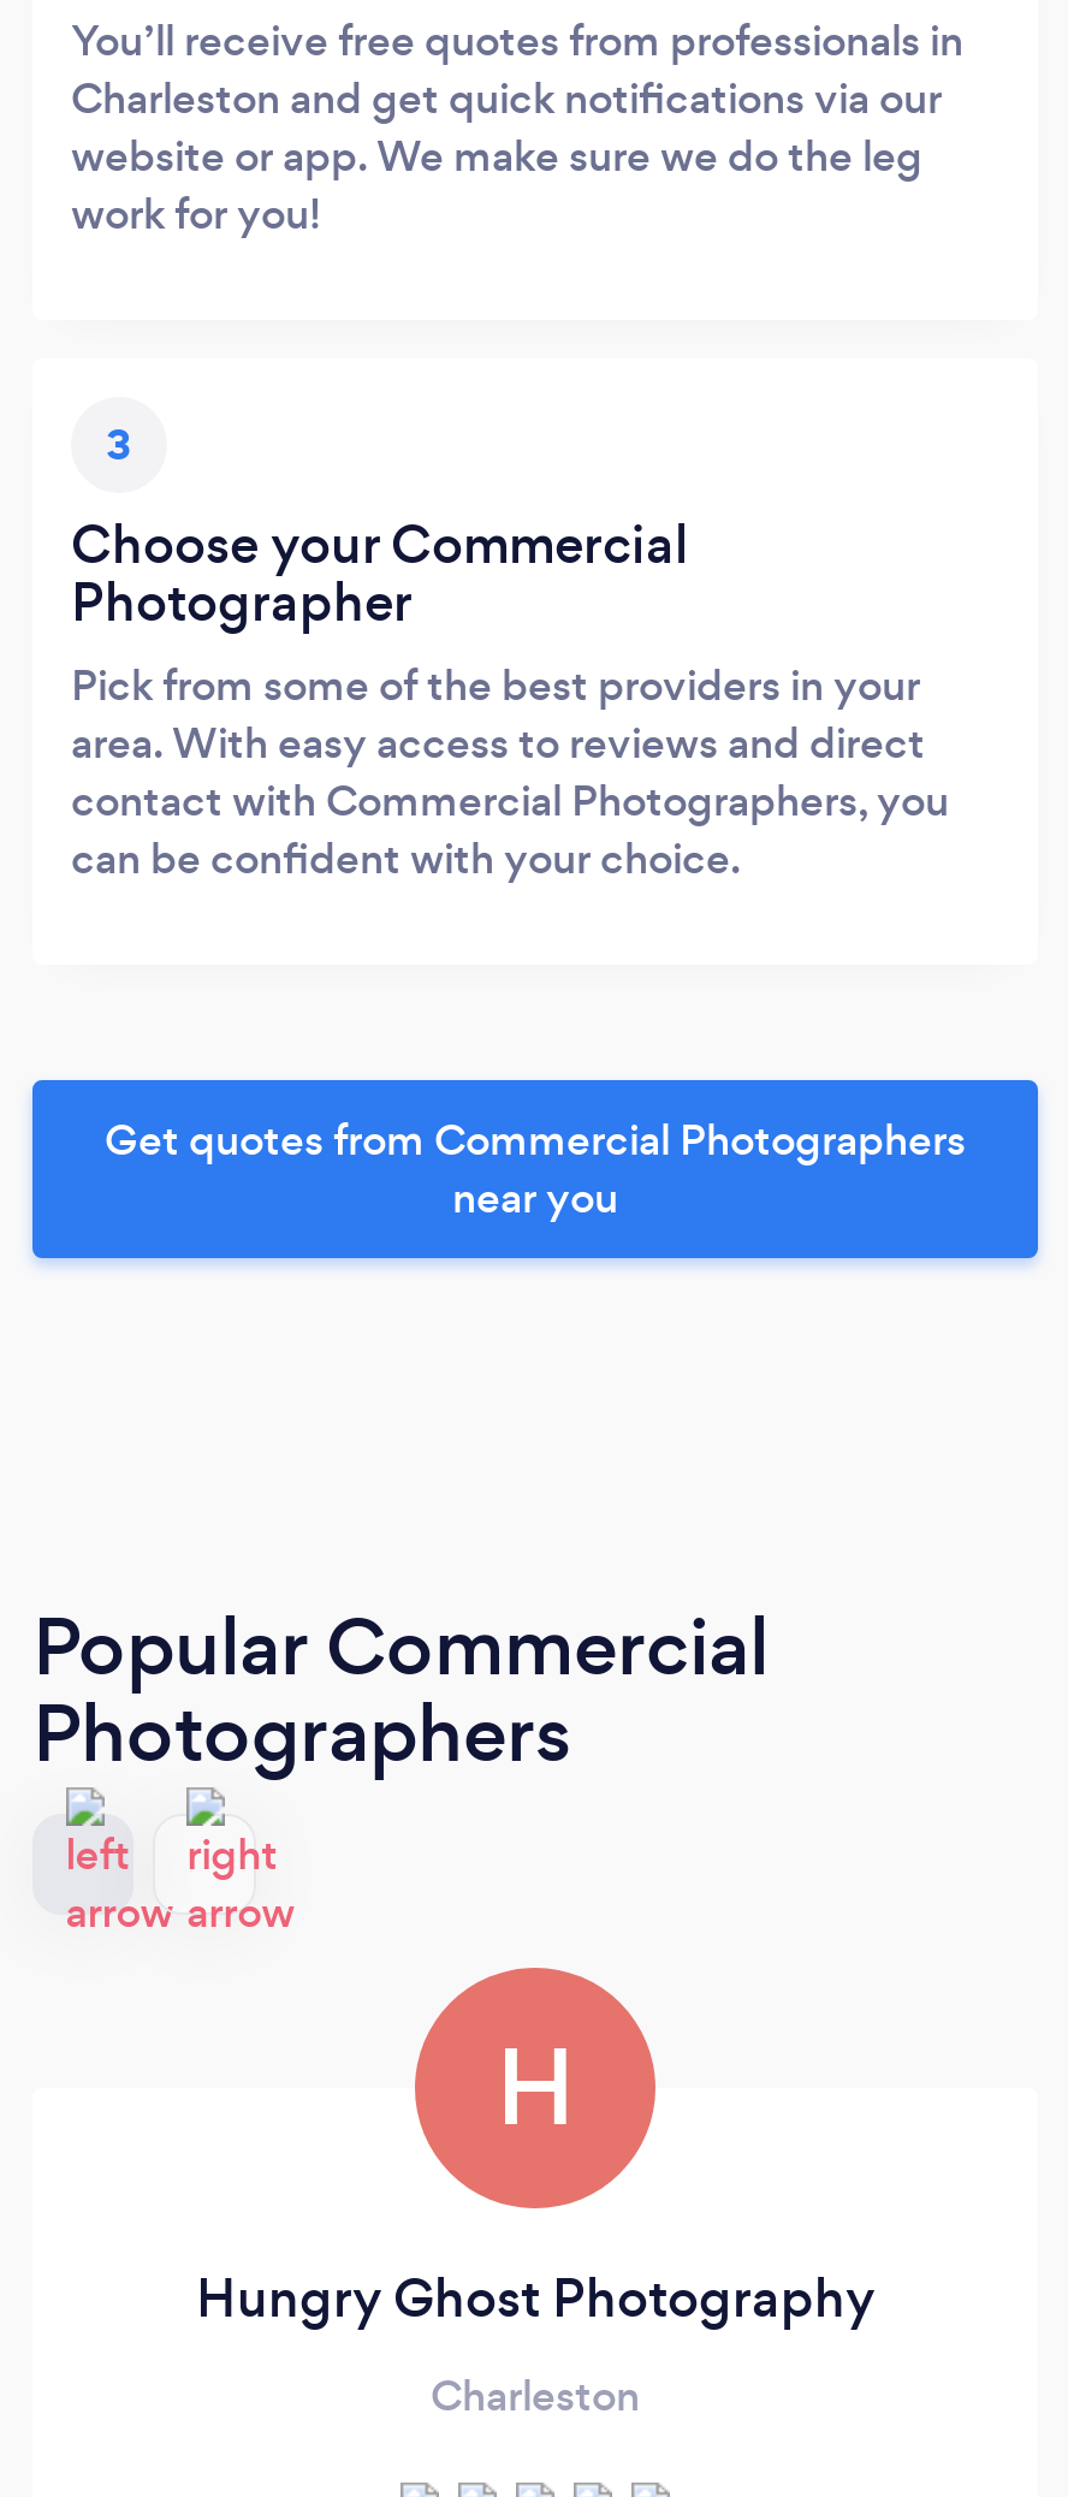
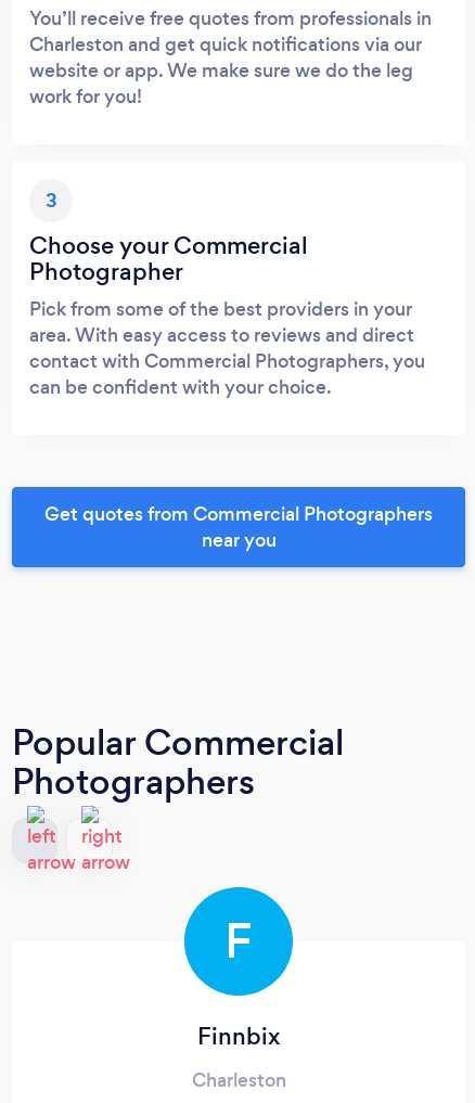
- H
+ F

- Hungry Ghost Photography
+ Finnbix
